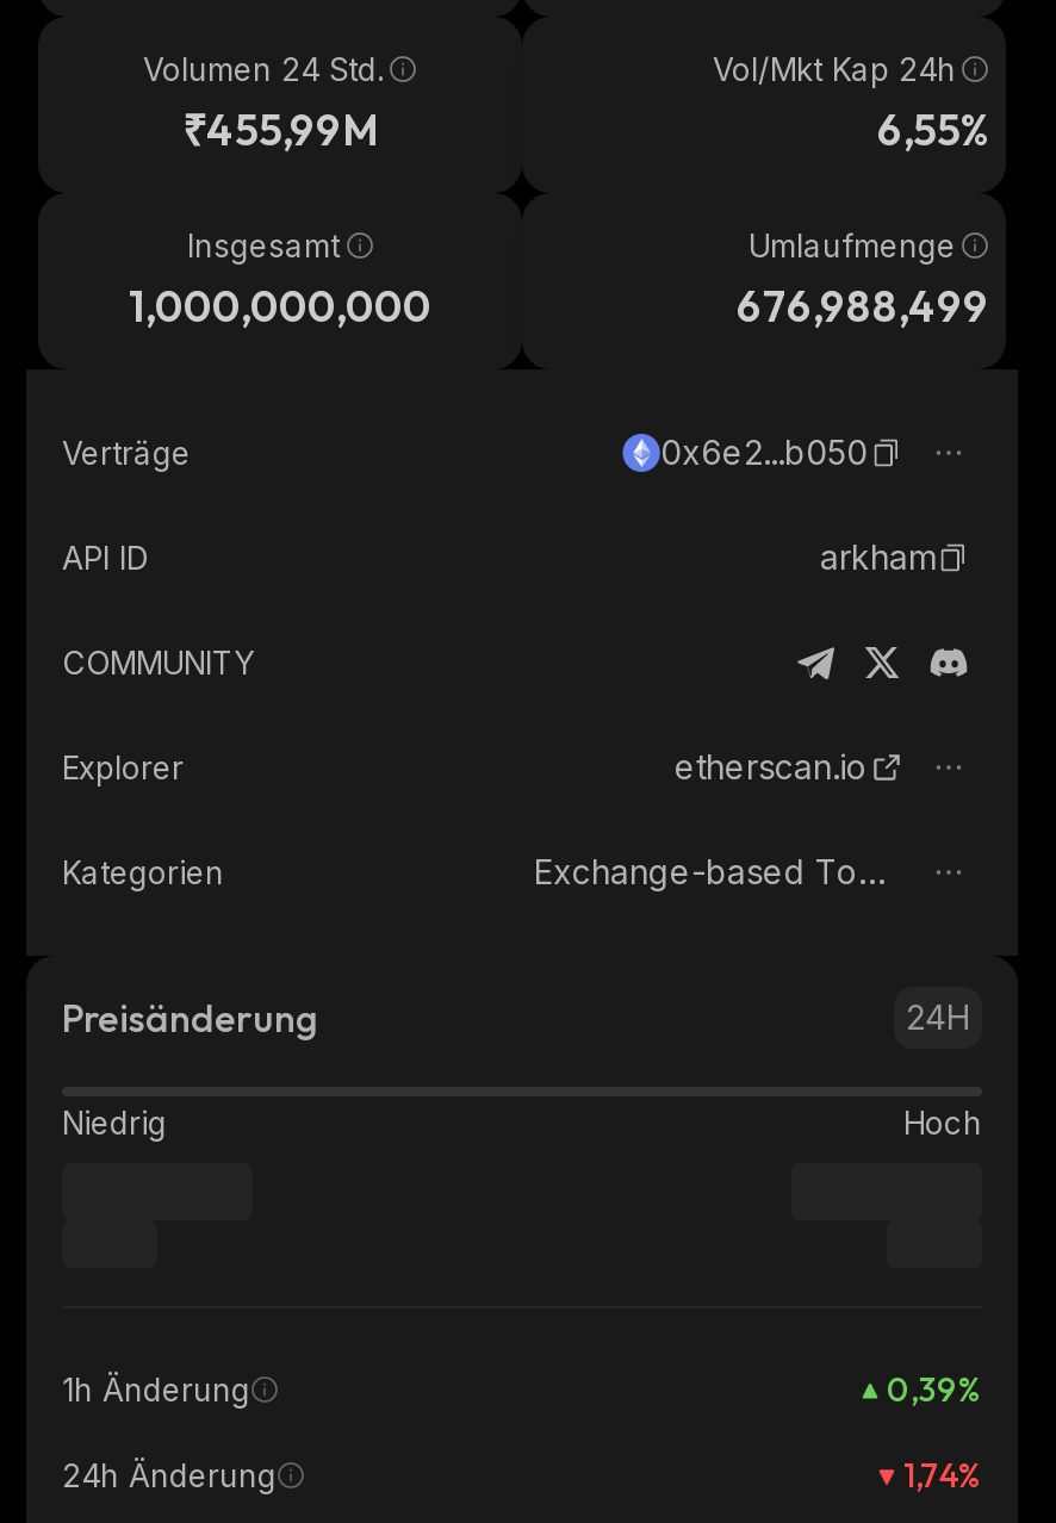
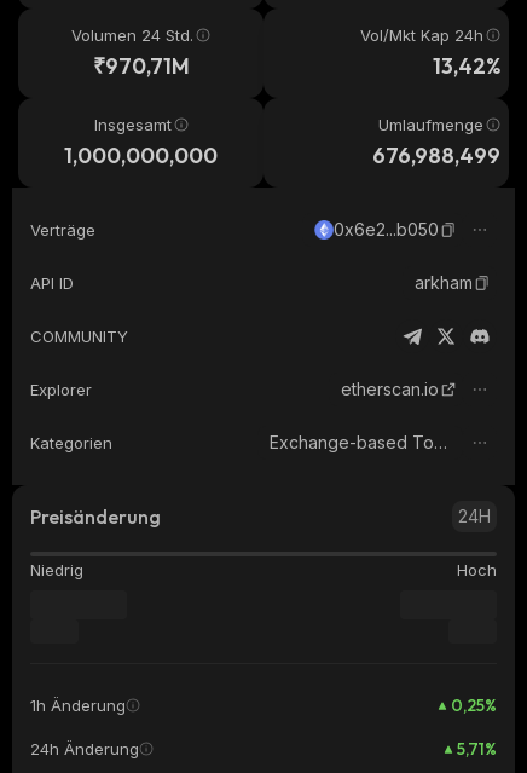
- ₹455,99M
+ ₹970,71M

- 6,55%
+ 13,42%

- 0,39%
+ 0,25%

- 1,74%
+ 5,71%
